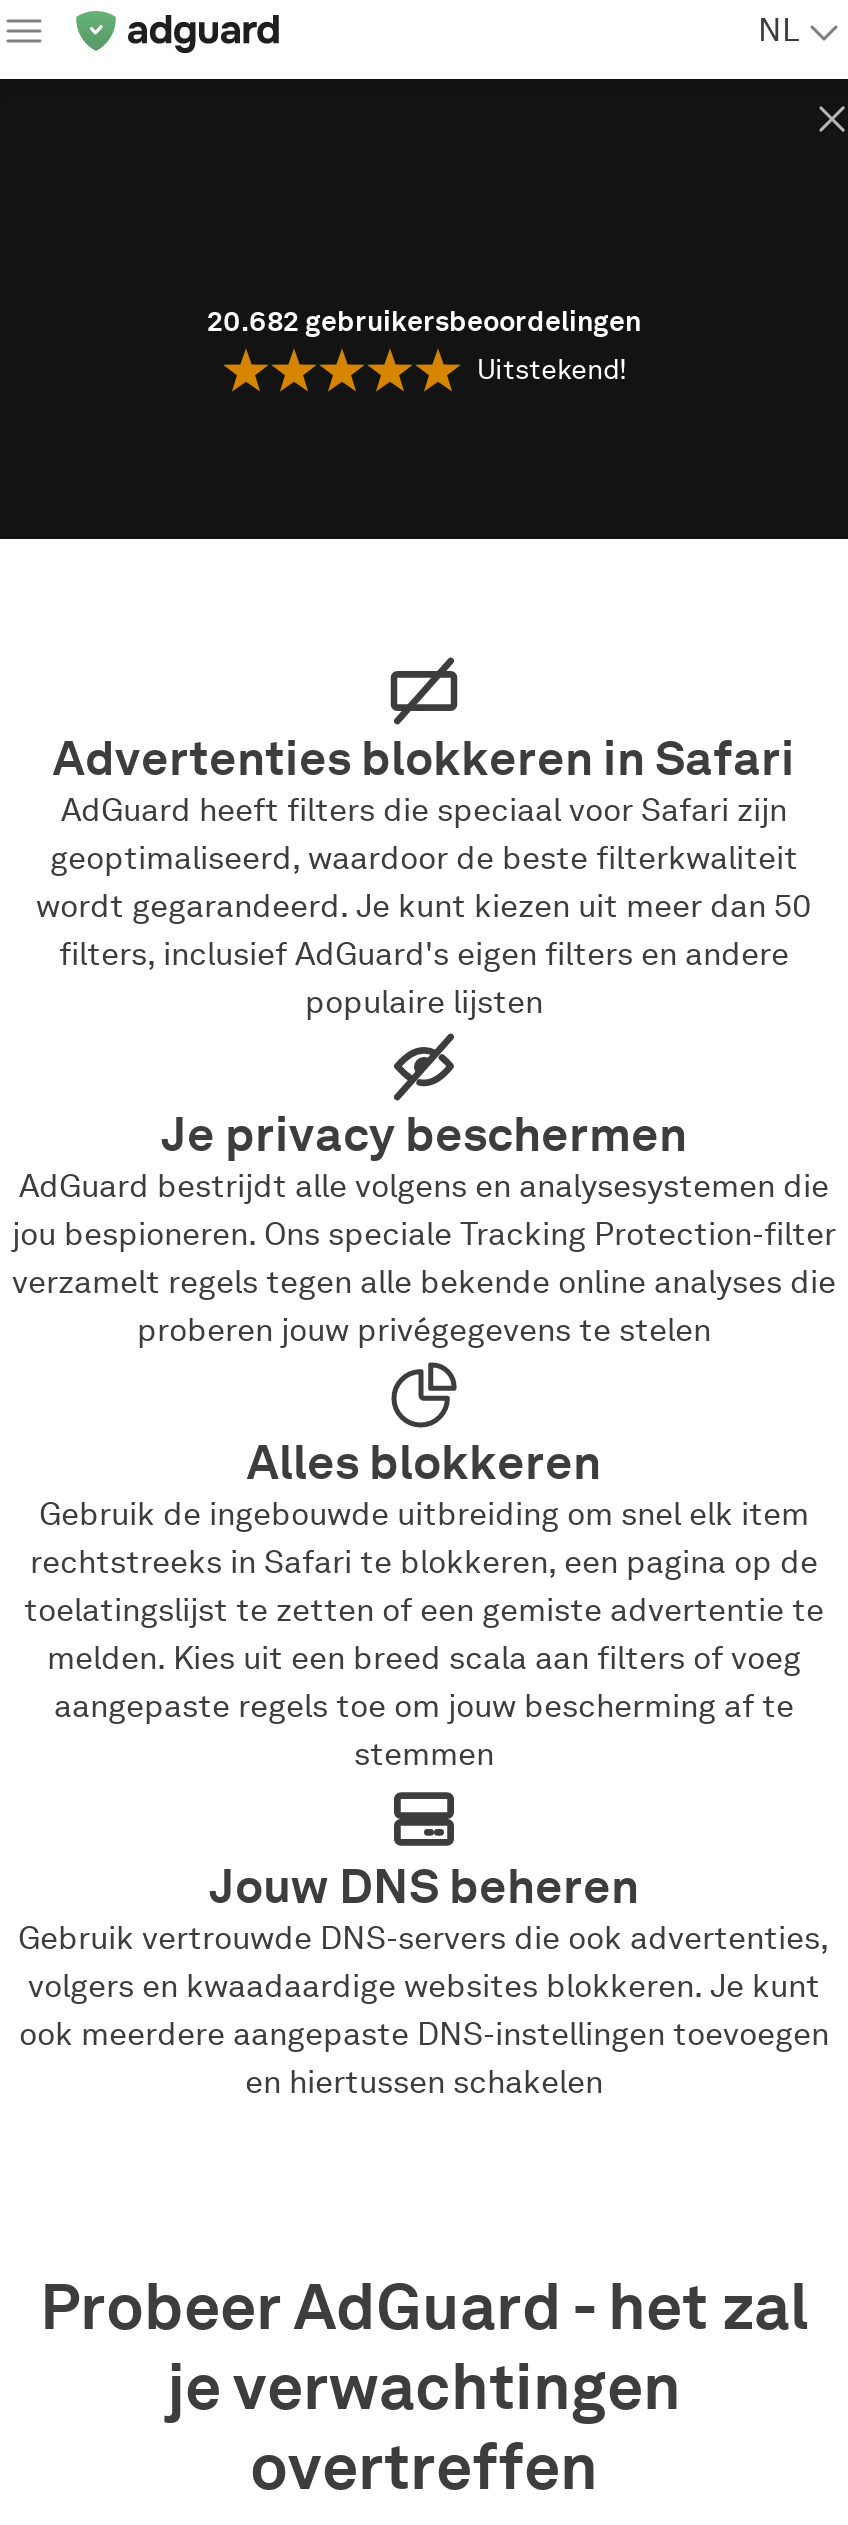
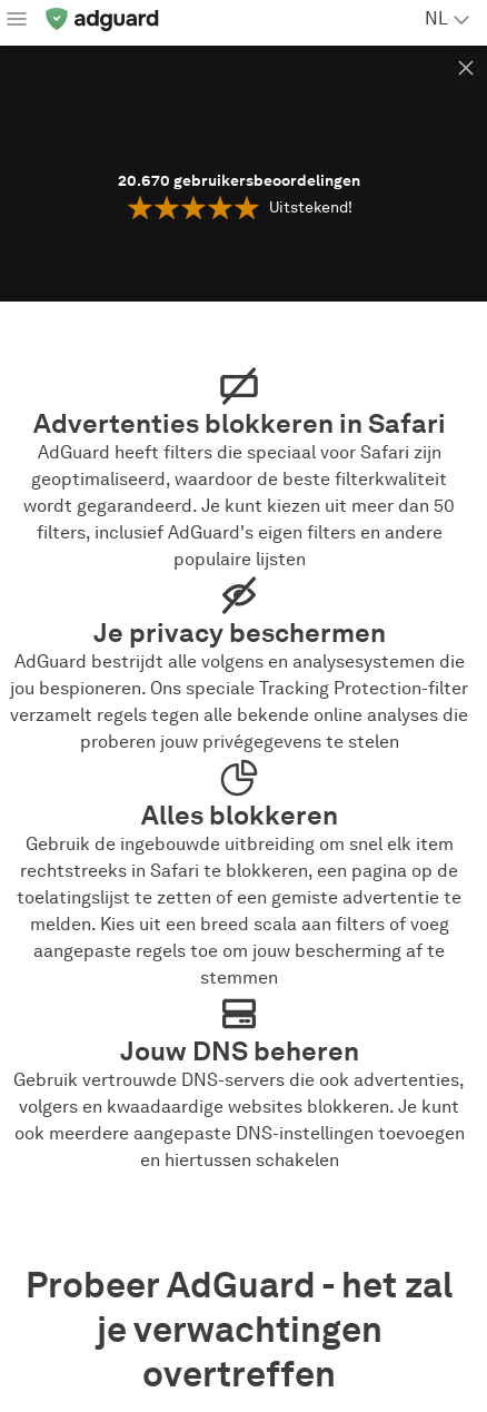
- 20.682 gebruikersbeoordelingen
+ 20.670 gebruikersbeoordelingen
